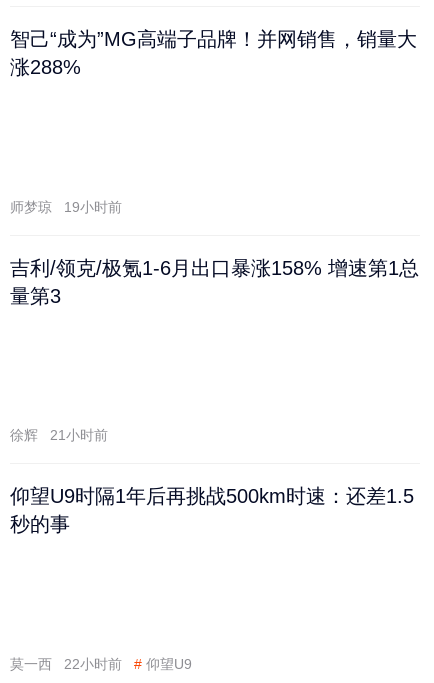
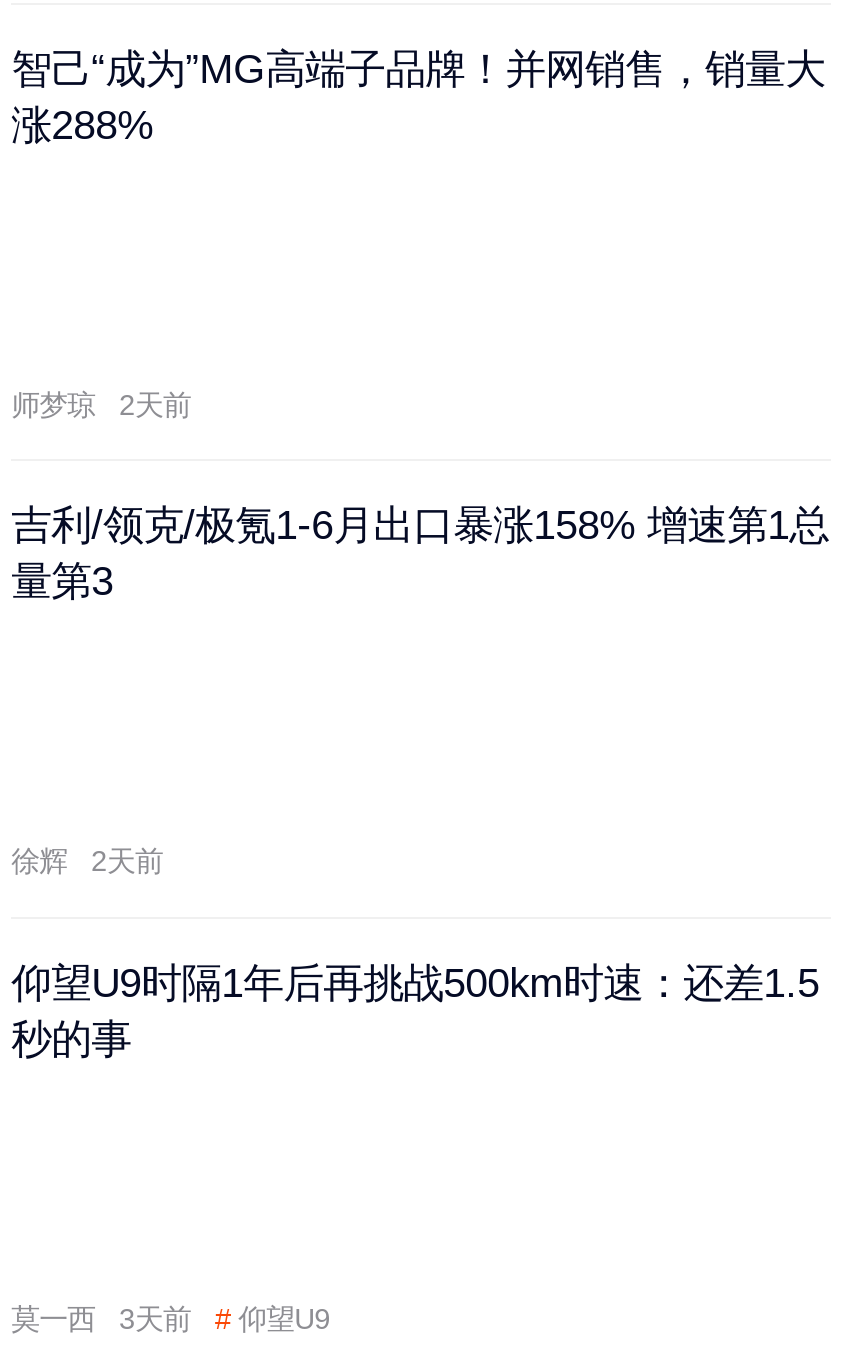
- 师梦琼 19小时前
+ 师梦琼 2天前

- 21小时前
+ 2天前

- 莫一西 22小时前 # 仰望U9
+ 莫一西 3天前 # 仰望U9
